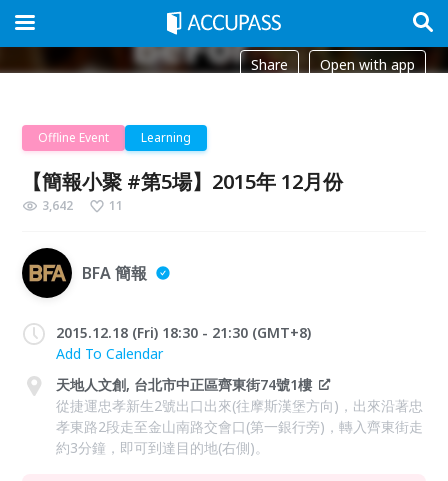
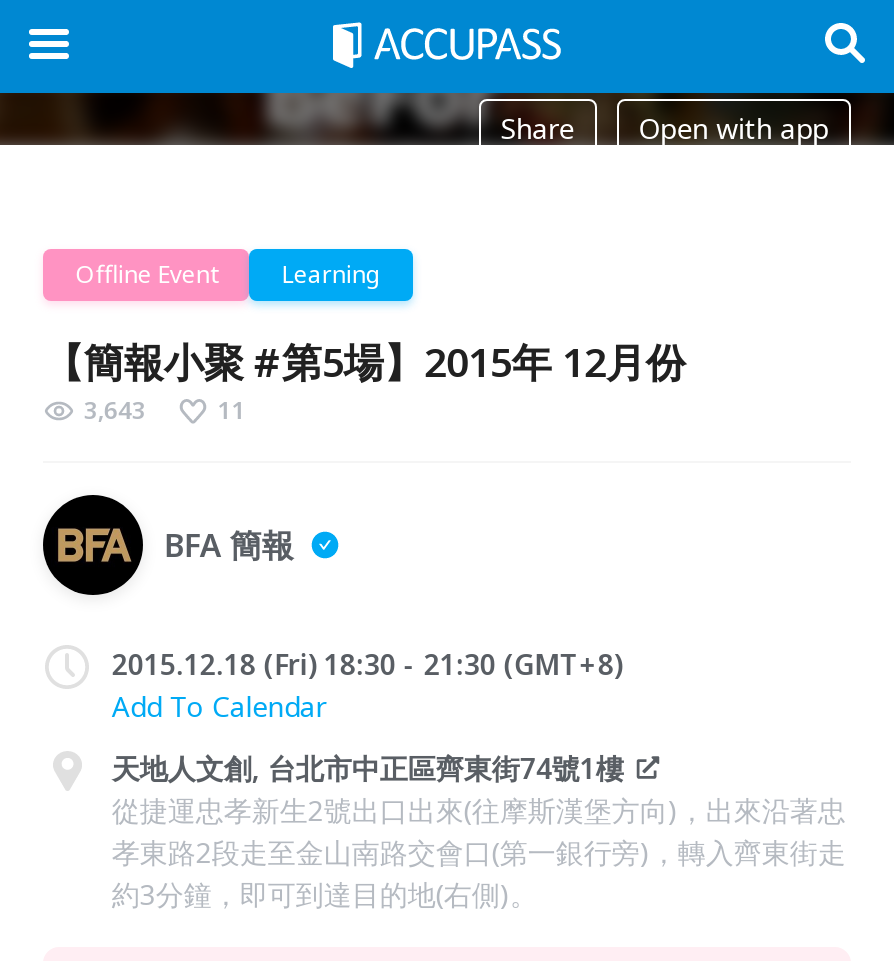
- 3,642
+ 3,643
